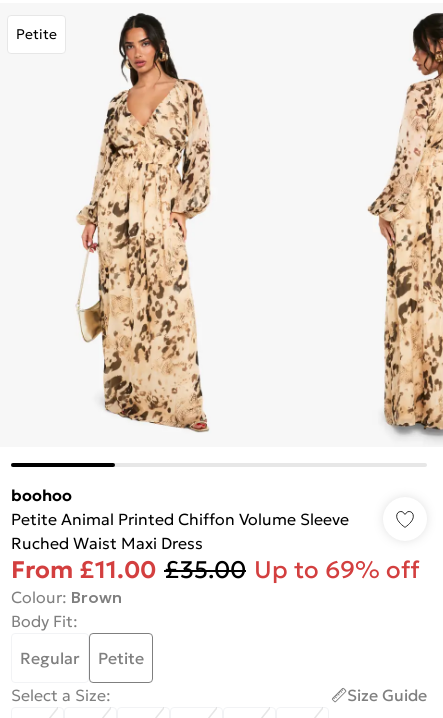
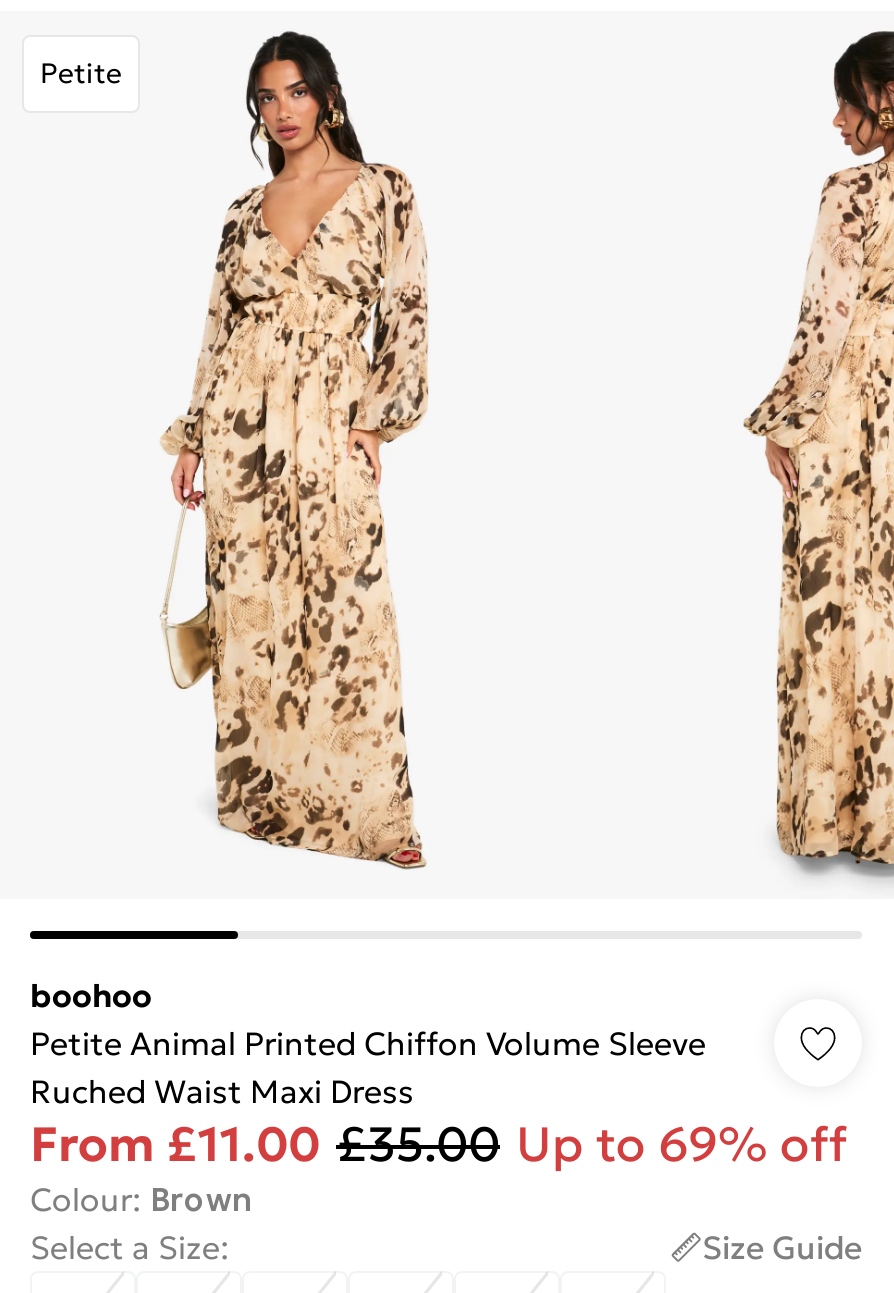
- Body Fit:
- Regular
- Petite
